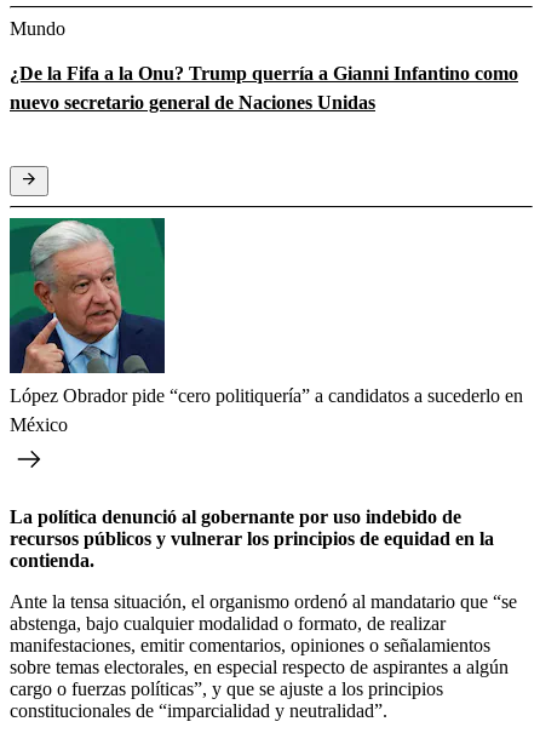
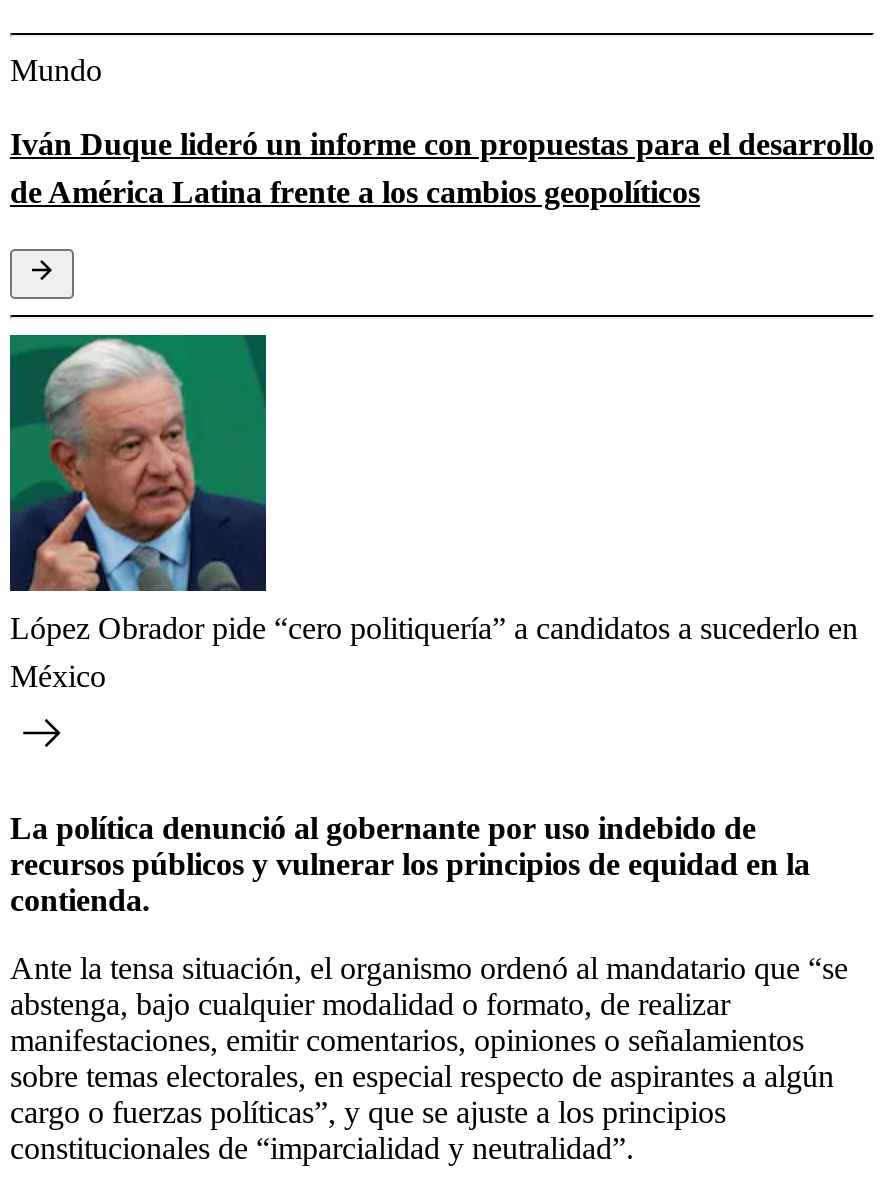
- ¿De la Fifa a la Onu? Trump querría a Gianni Infantino como
- nuevo secretario general de Naciones Unidas
+ Iván Duque lideró un informe con propuestas para el desarrollo
+ de América Latina frente a los cambios geopolíticos
